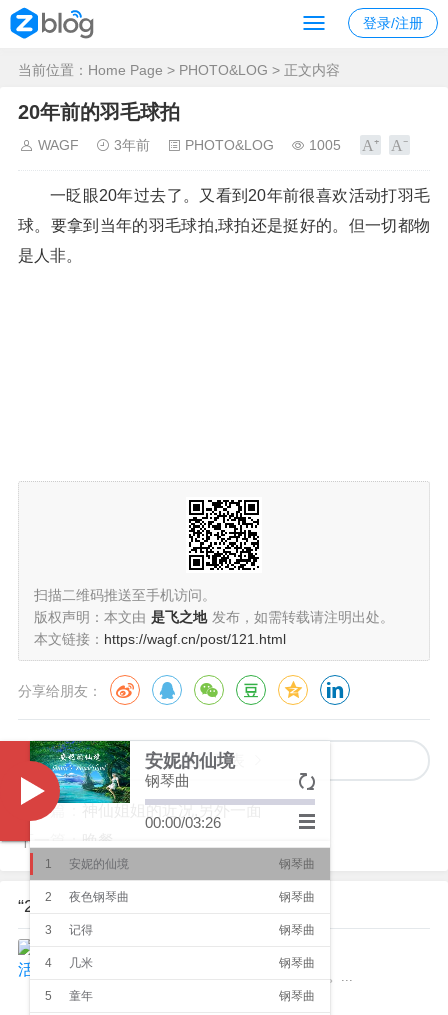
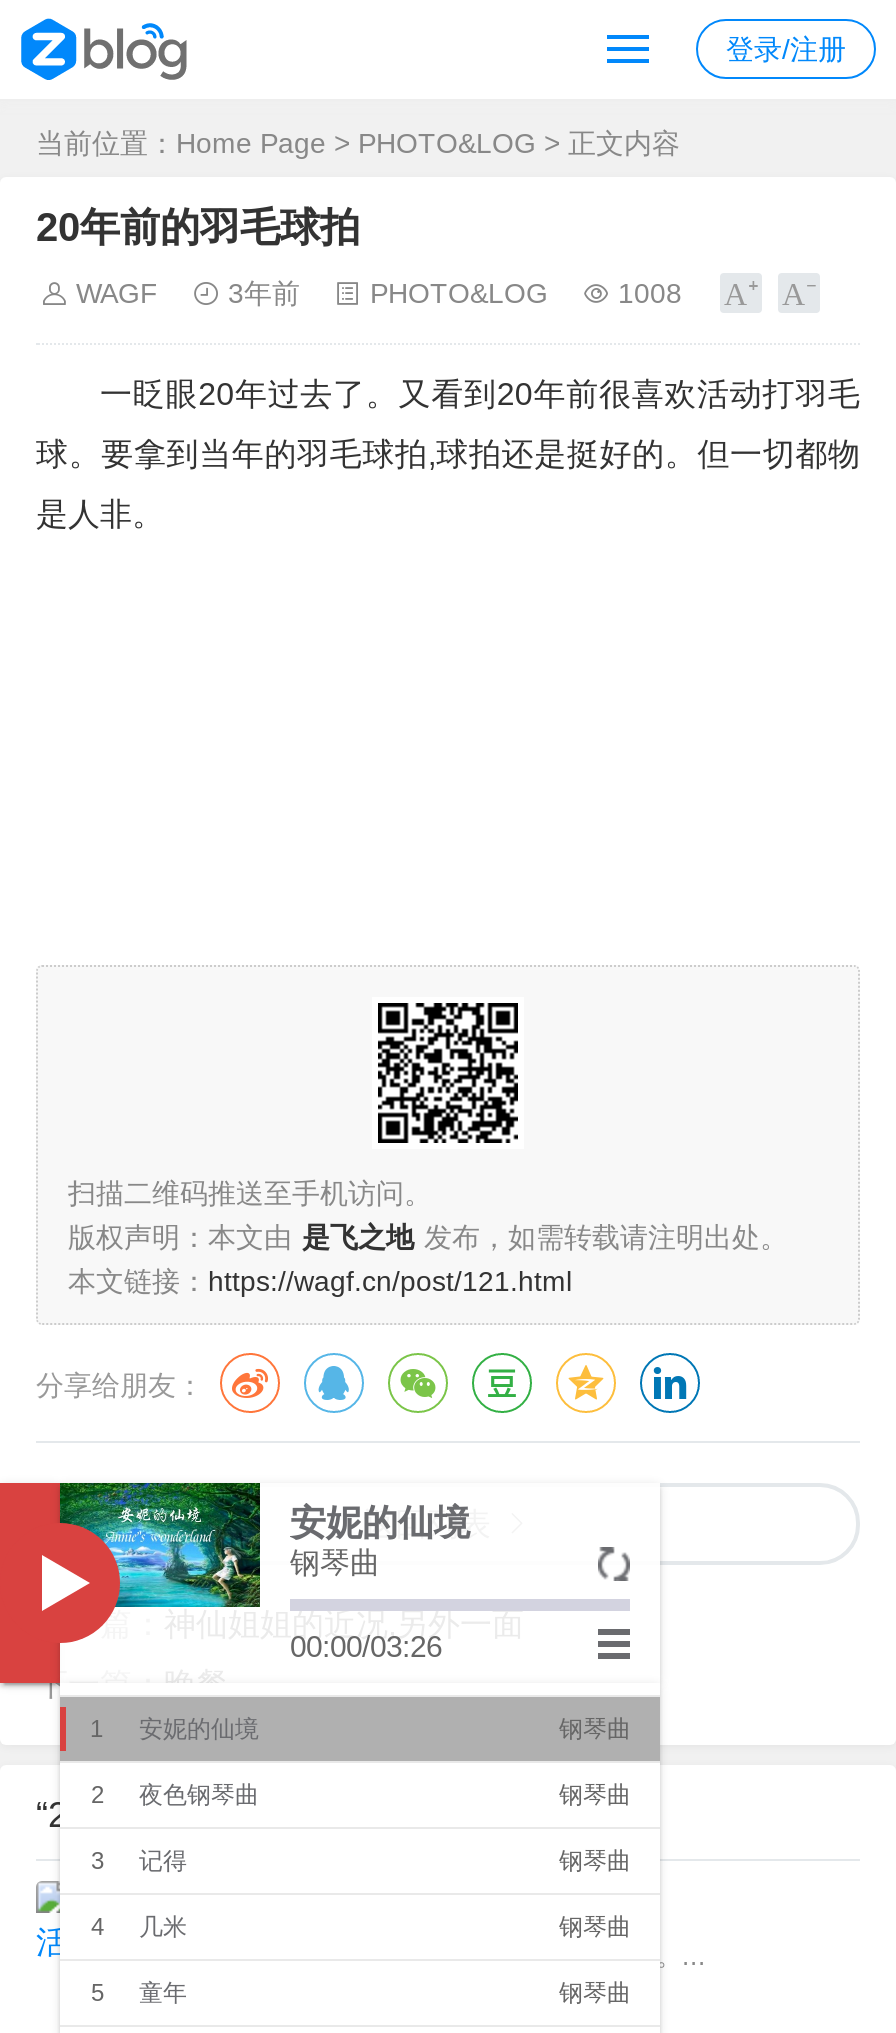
- 1005
+ 1008
